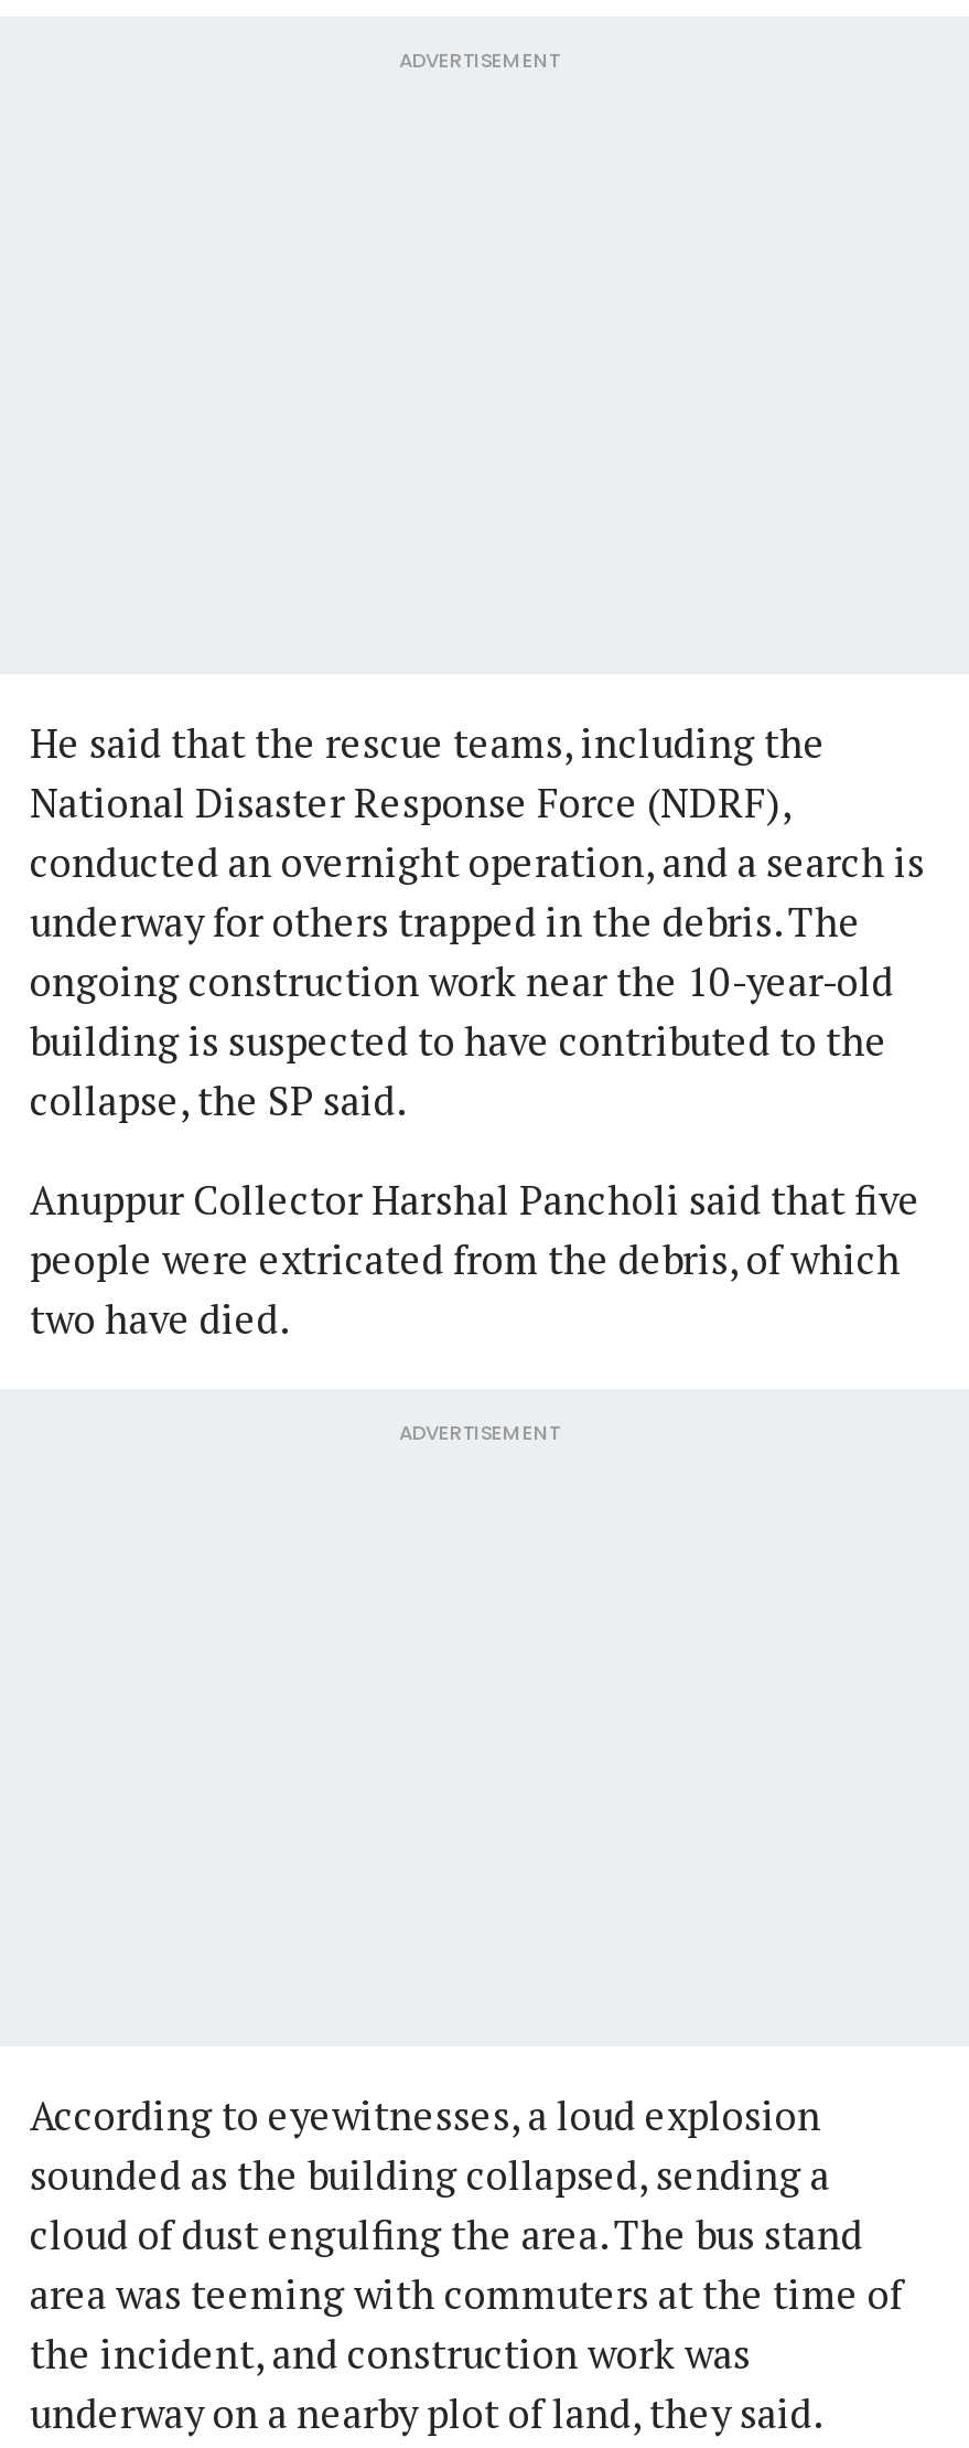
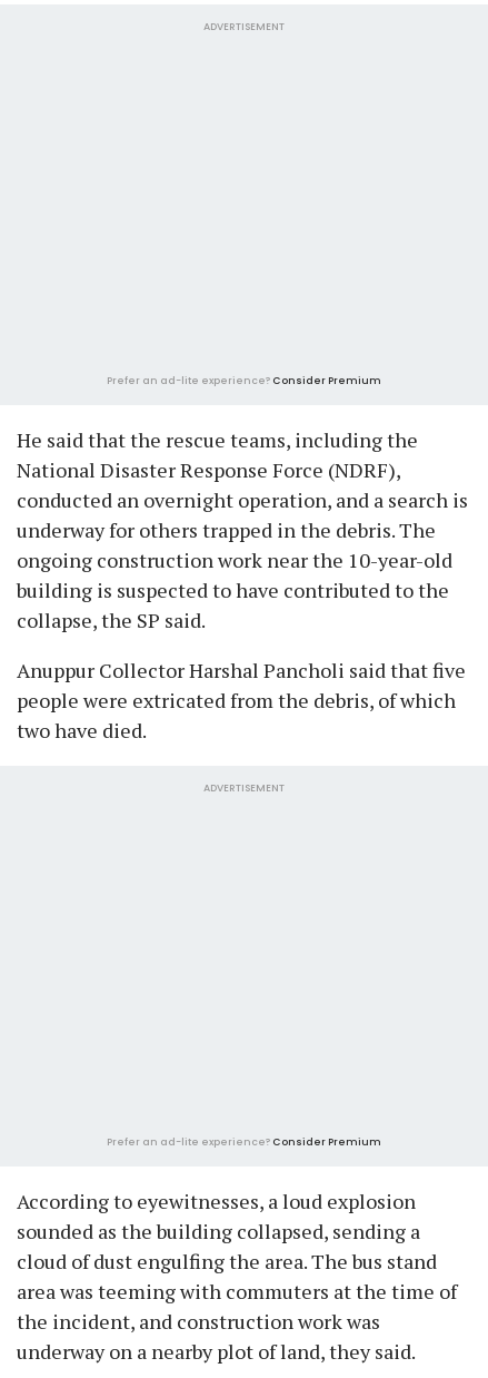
+ Prefer an ad-lite experience? Consider Premium

+ Prefer an ad-lite experience? Consider Premium
